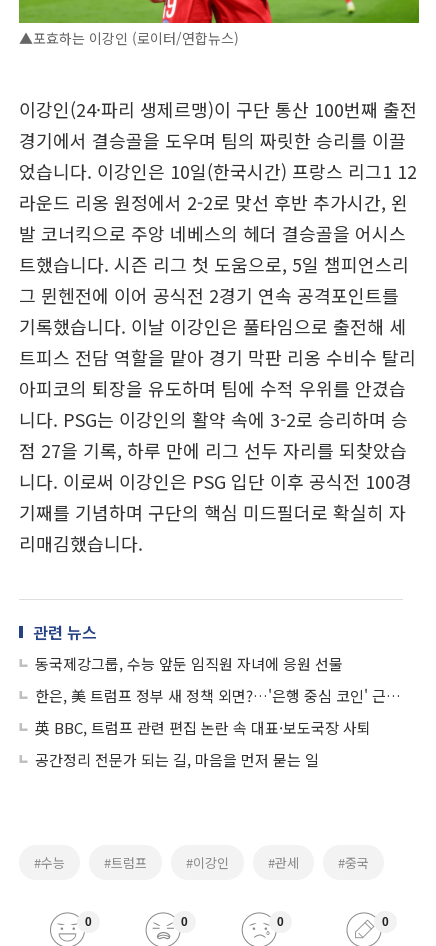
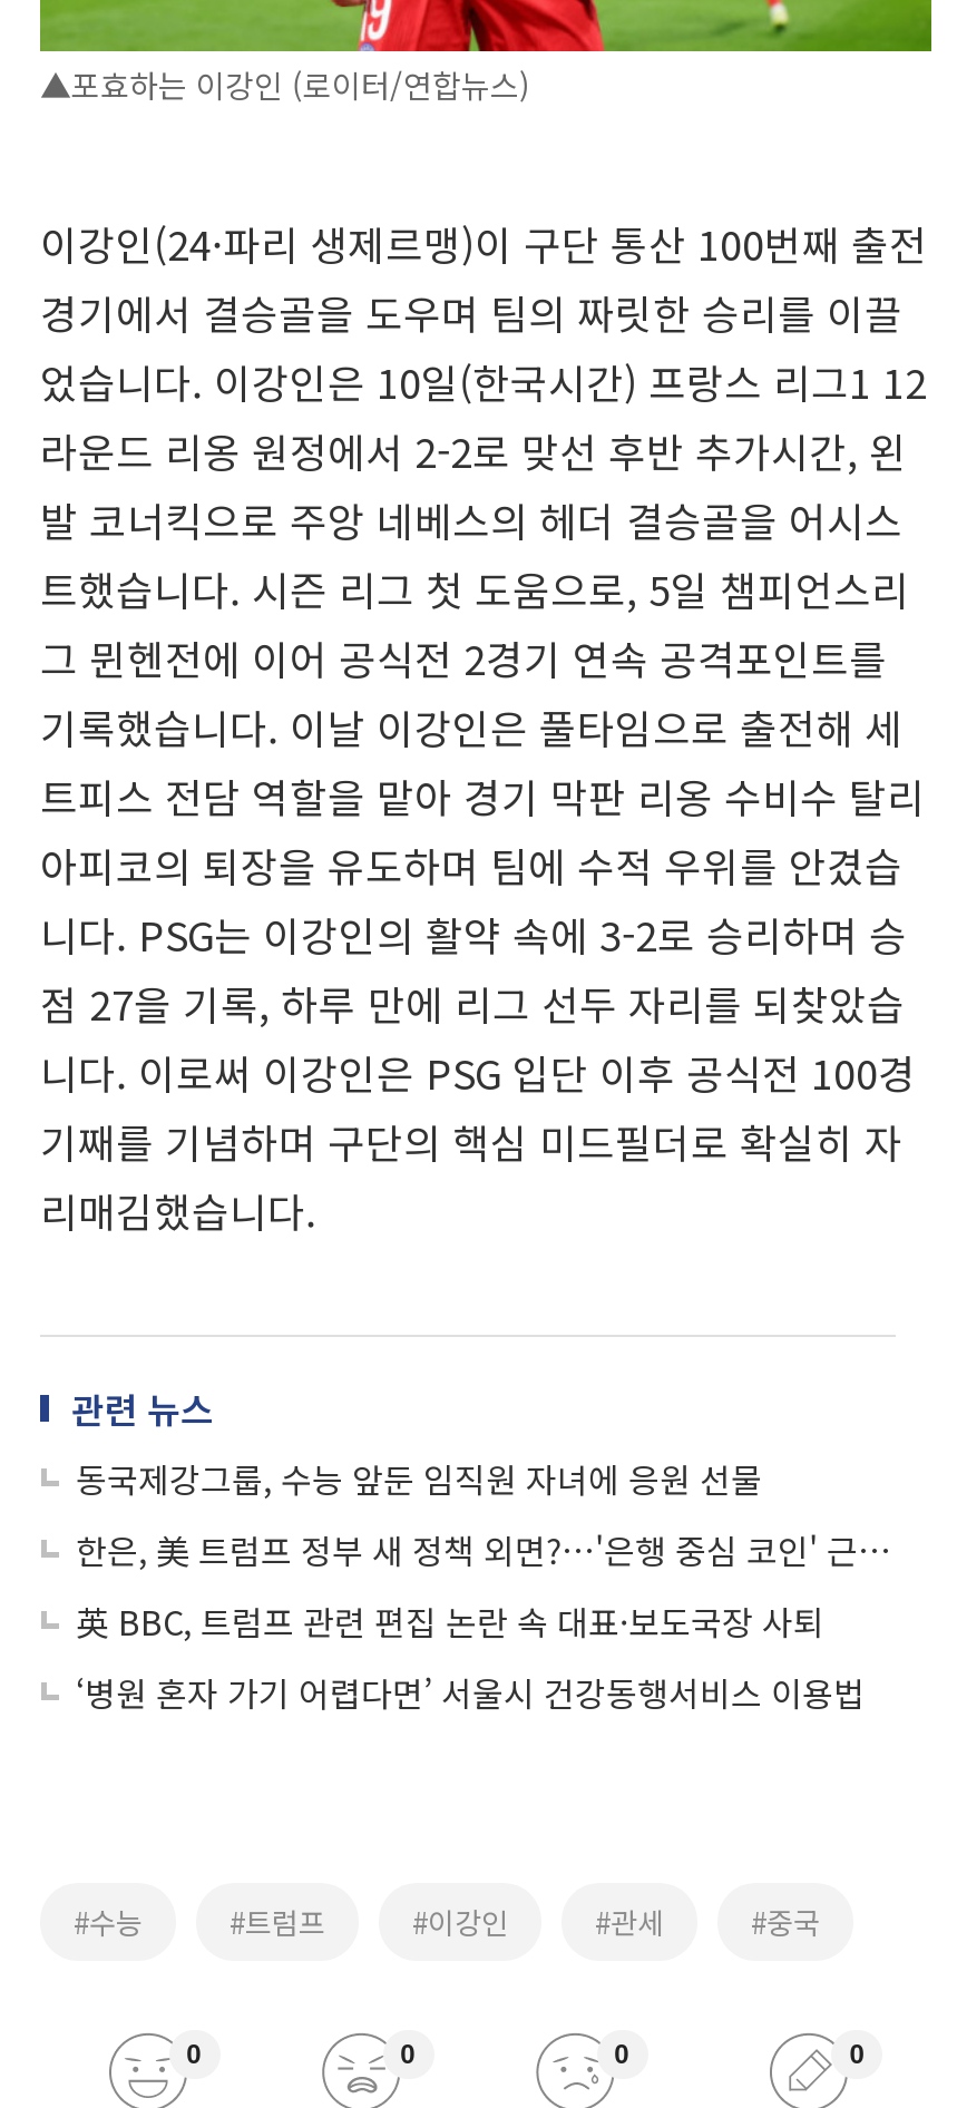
- 공간정리 전문가 되는 길, 마음을 먼저 묻는 일
+ ‘병원 혼자 가기 어렵다면’ 서울시 건강동행서비스 이용법
